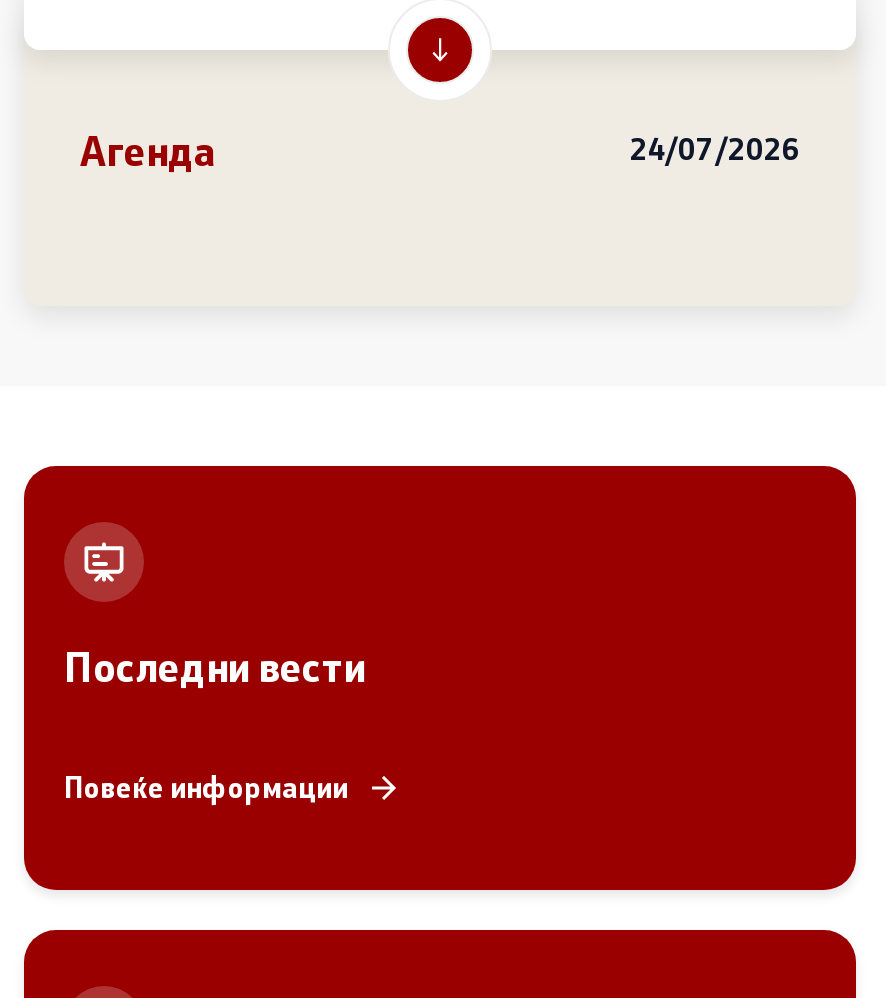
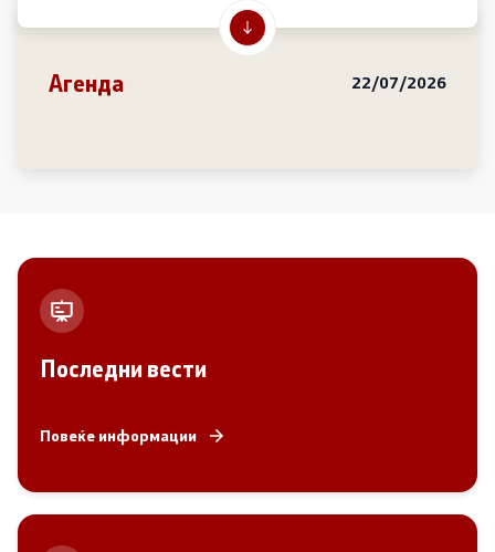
- 24/07/2026
+ 22/07/2026
